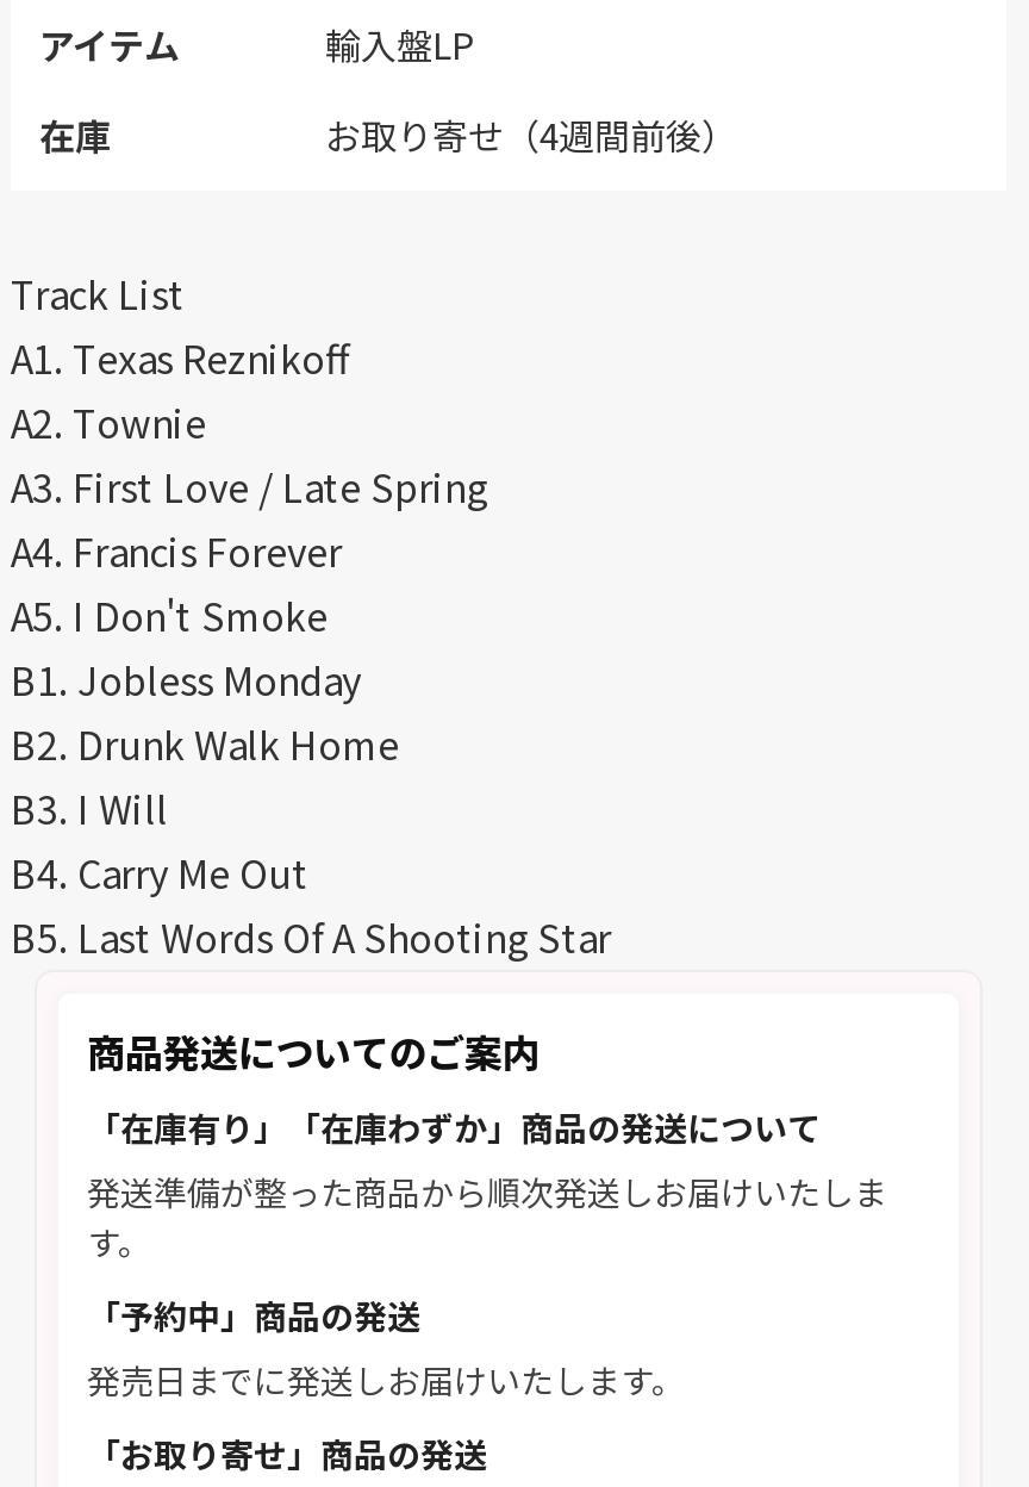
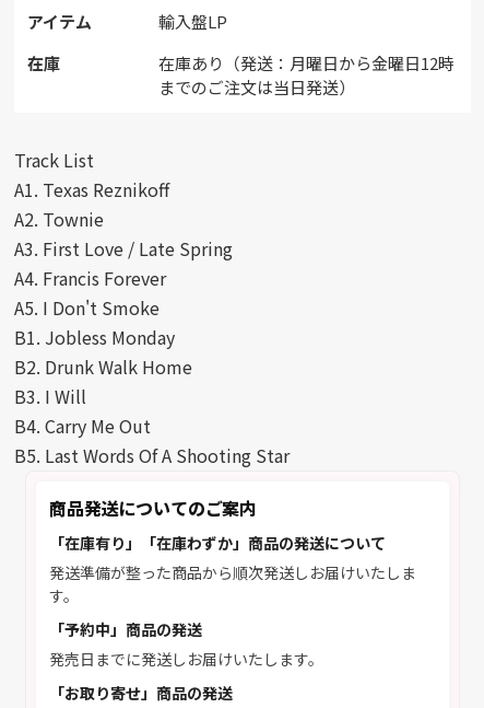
- お取り寄せ（4週間前後）
+ 在庫あり（発送：月曜日から金曜日12時
+ までのご注文は当日発送）
